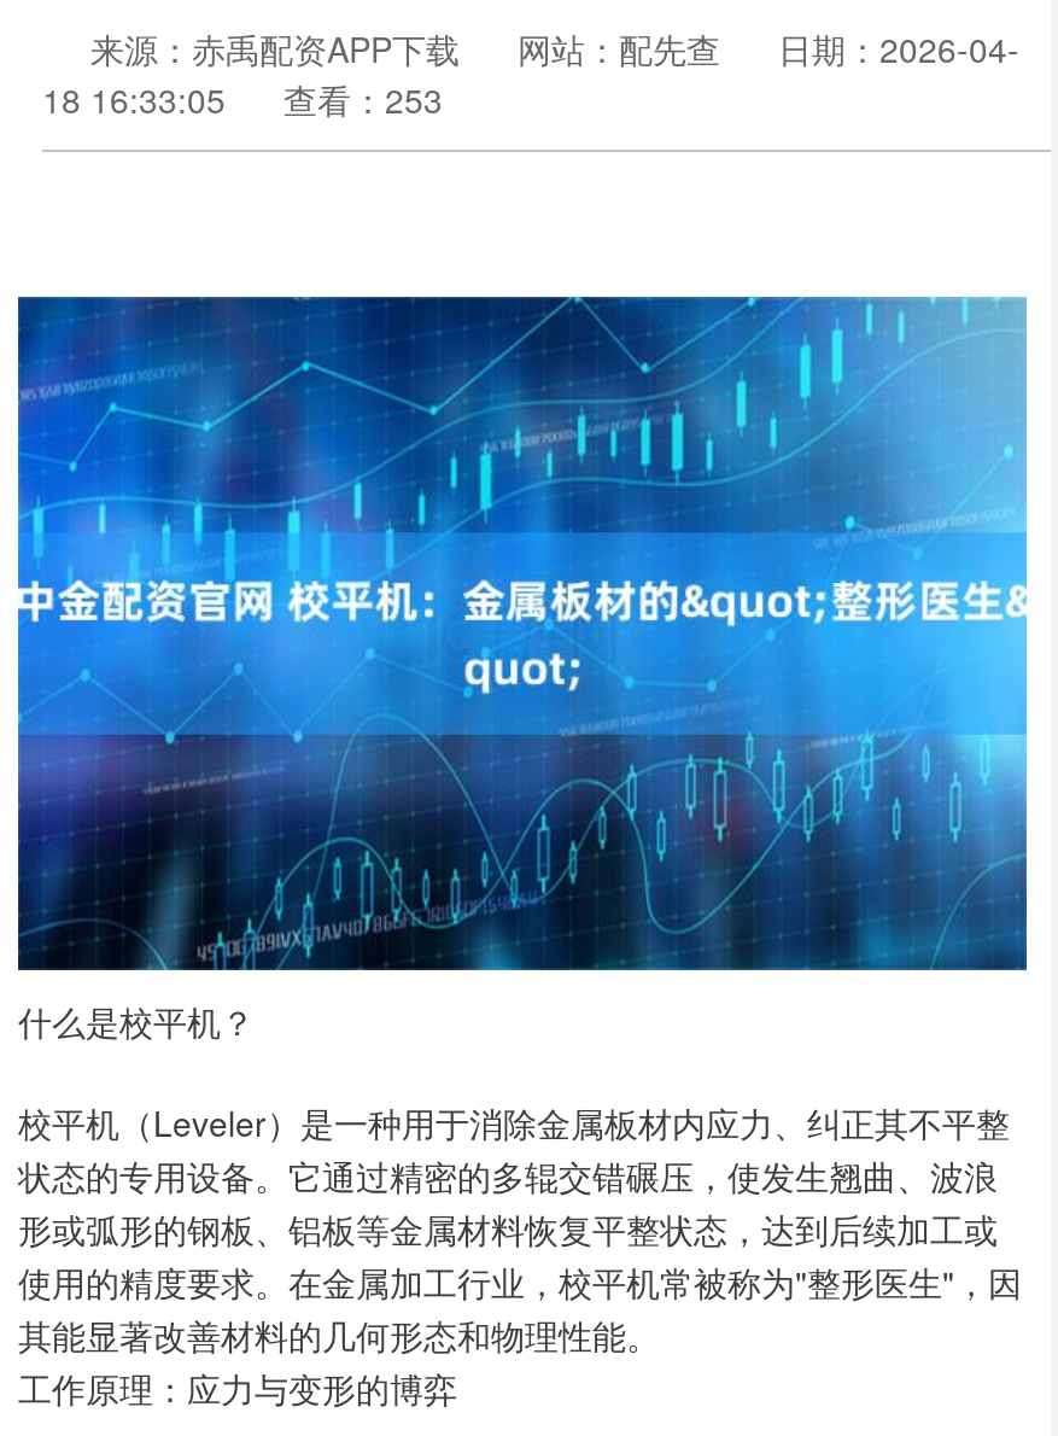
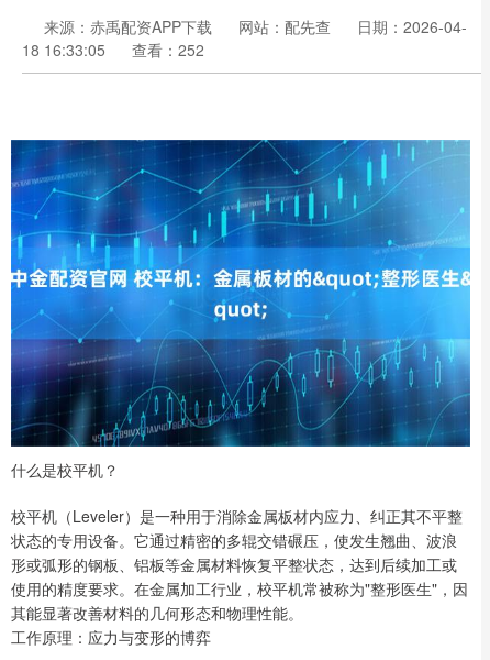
- 18 16:33:05 查看：253
+ 18 16:33:05 查看：252
